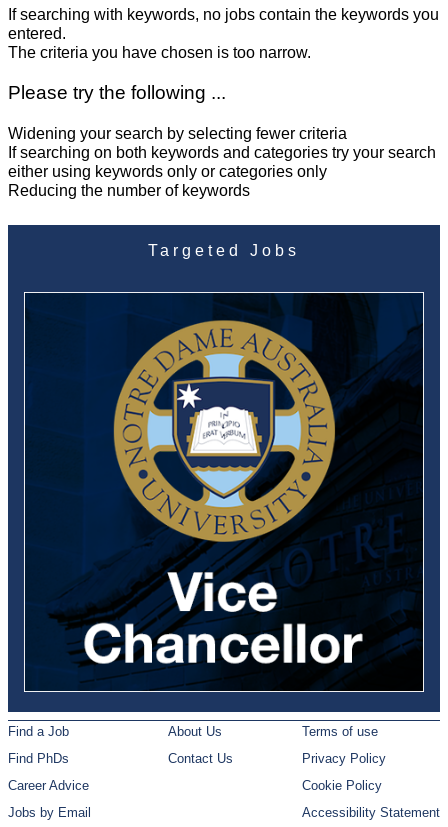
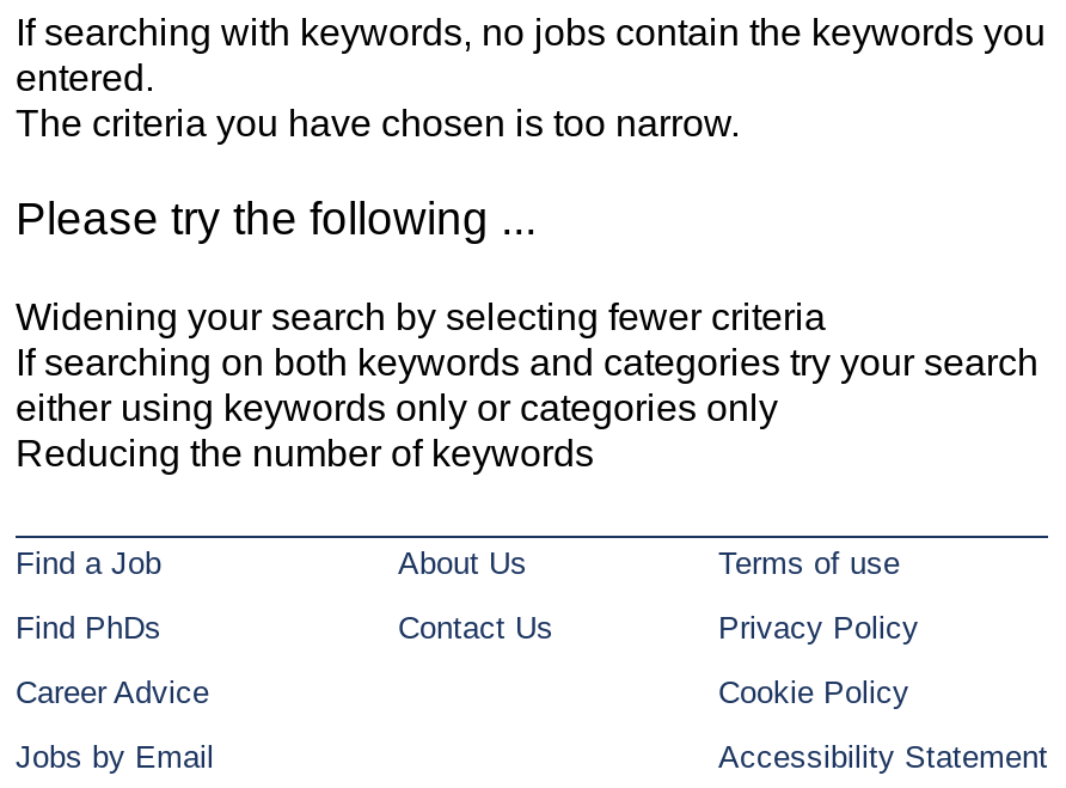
- [image]
- Targeted Jobs
